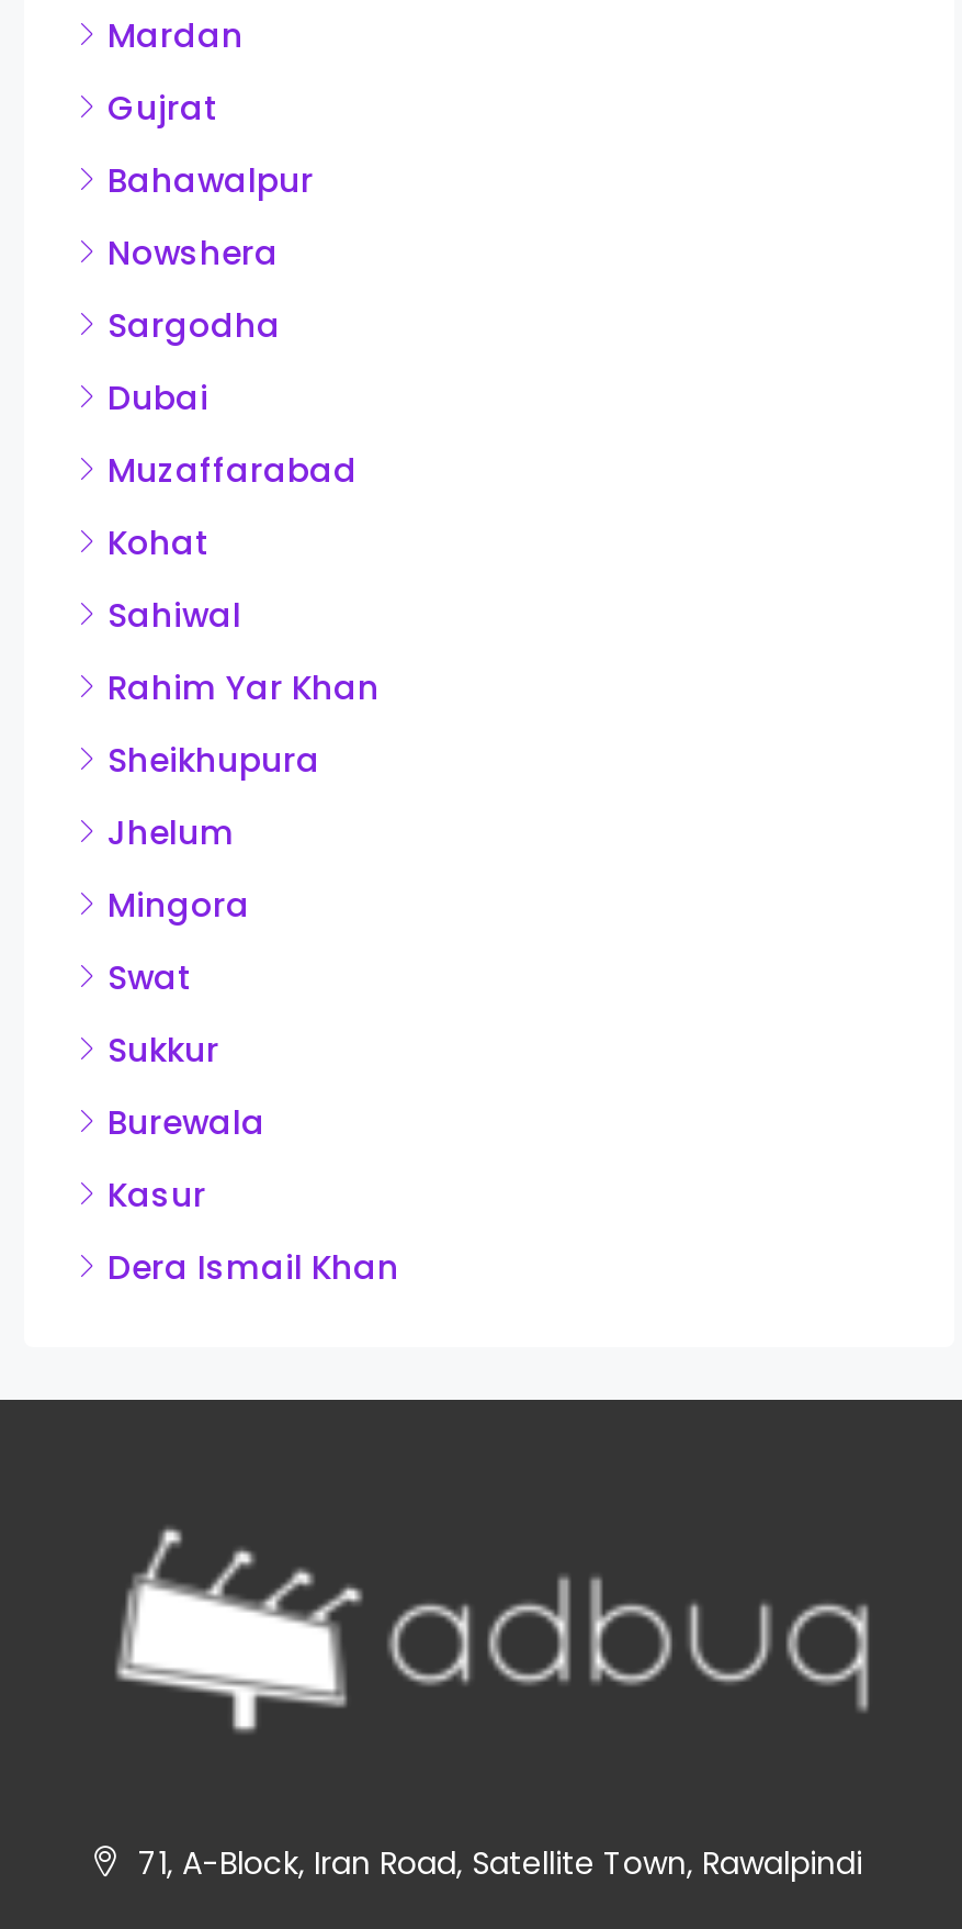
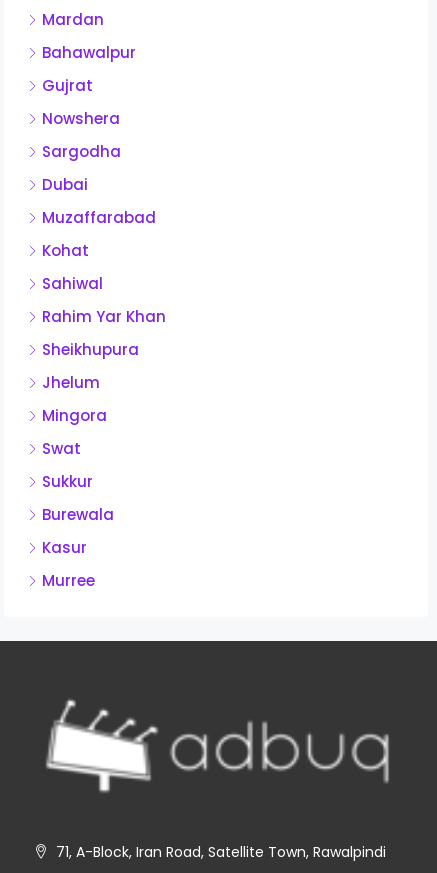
moved down: Gujrat

moved up: Bahawalpur

- Dera Ismail Khan
+ Murree
